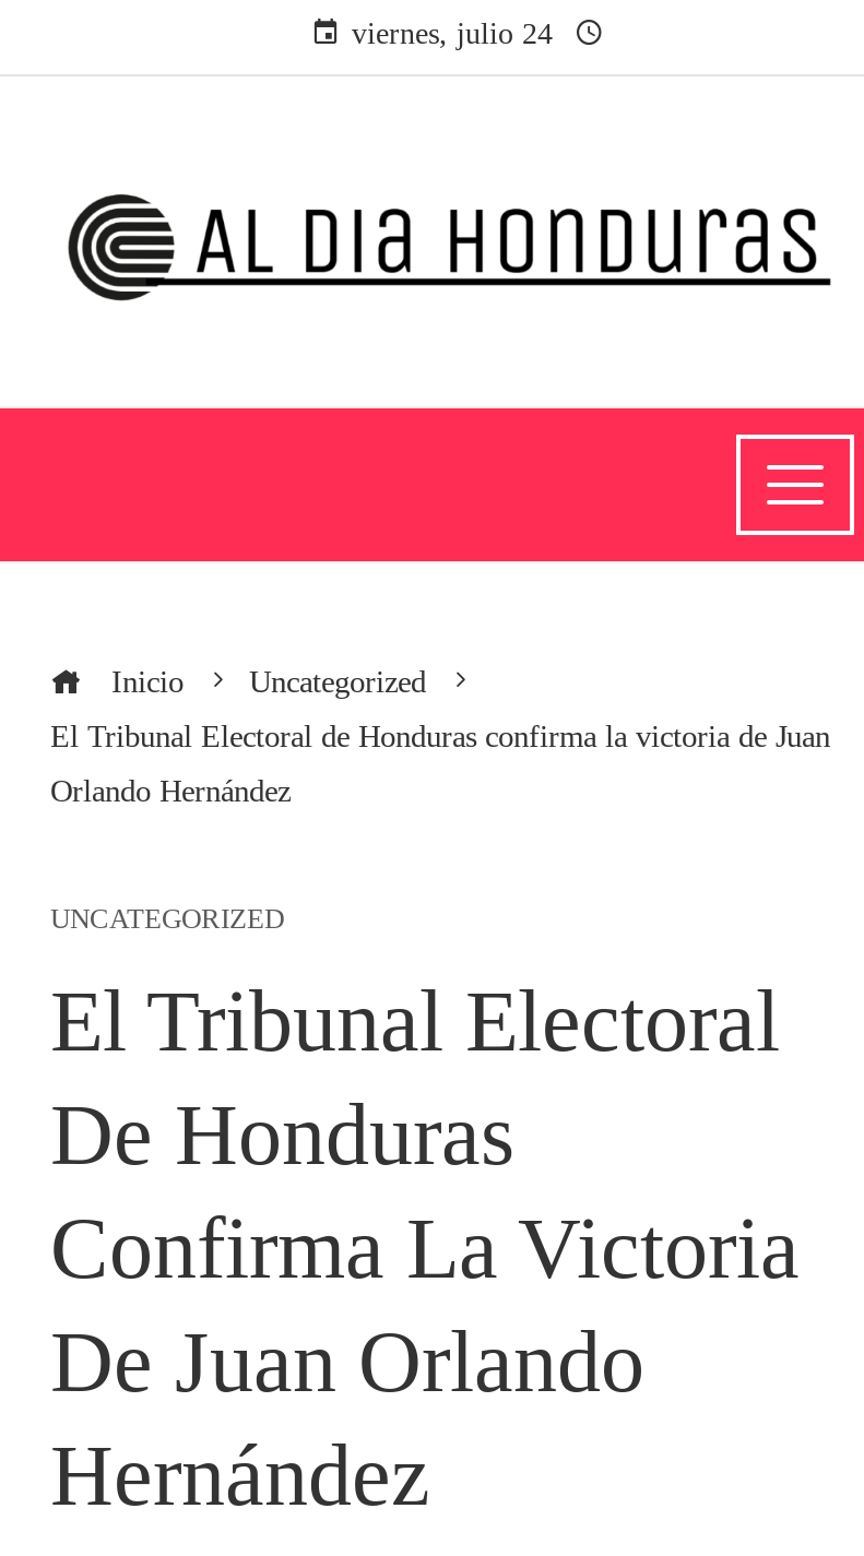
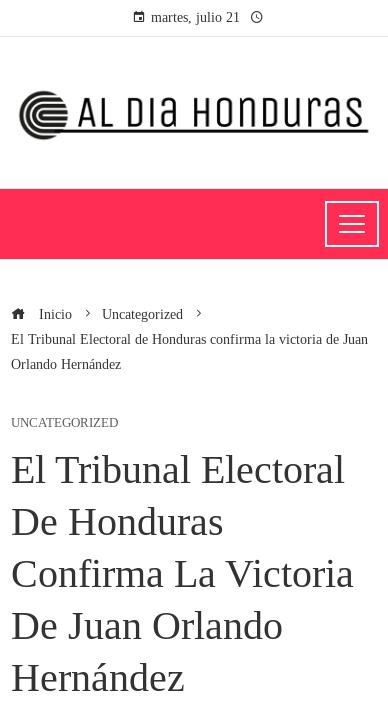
- viernes, julio 24
+ martes, julio 21
